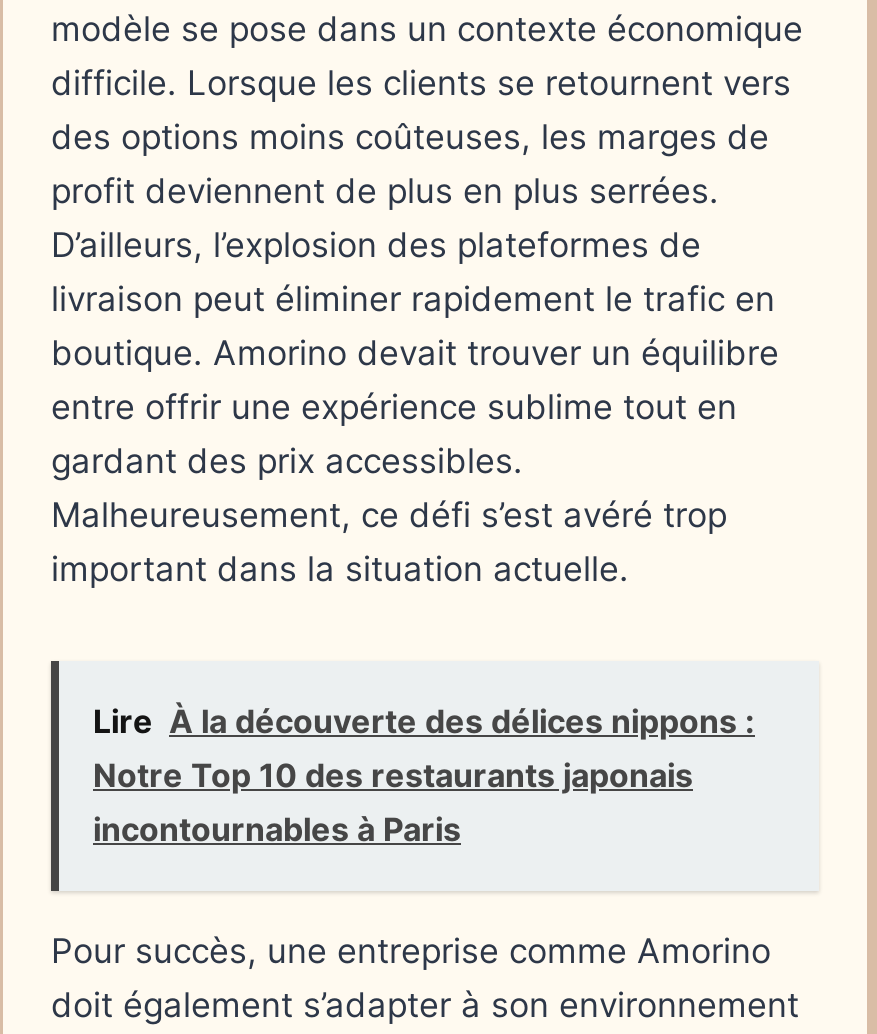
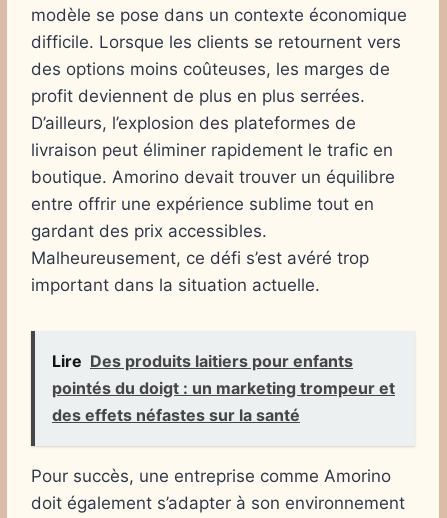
- Lire À la découverte des délices nippons :
- Notre Top 10 des restaurants japonais
- incontournables à Paris
+ Lire Des produits laitiers pour enfants
+ pointés du doigt : un marketing trompeur et
+ des effets néfastes sur la santé
